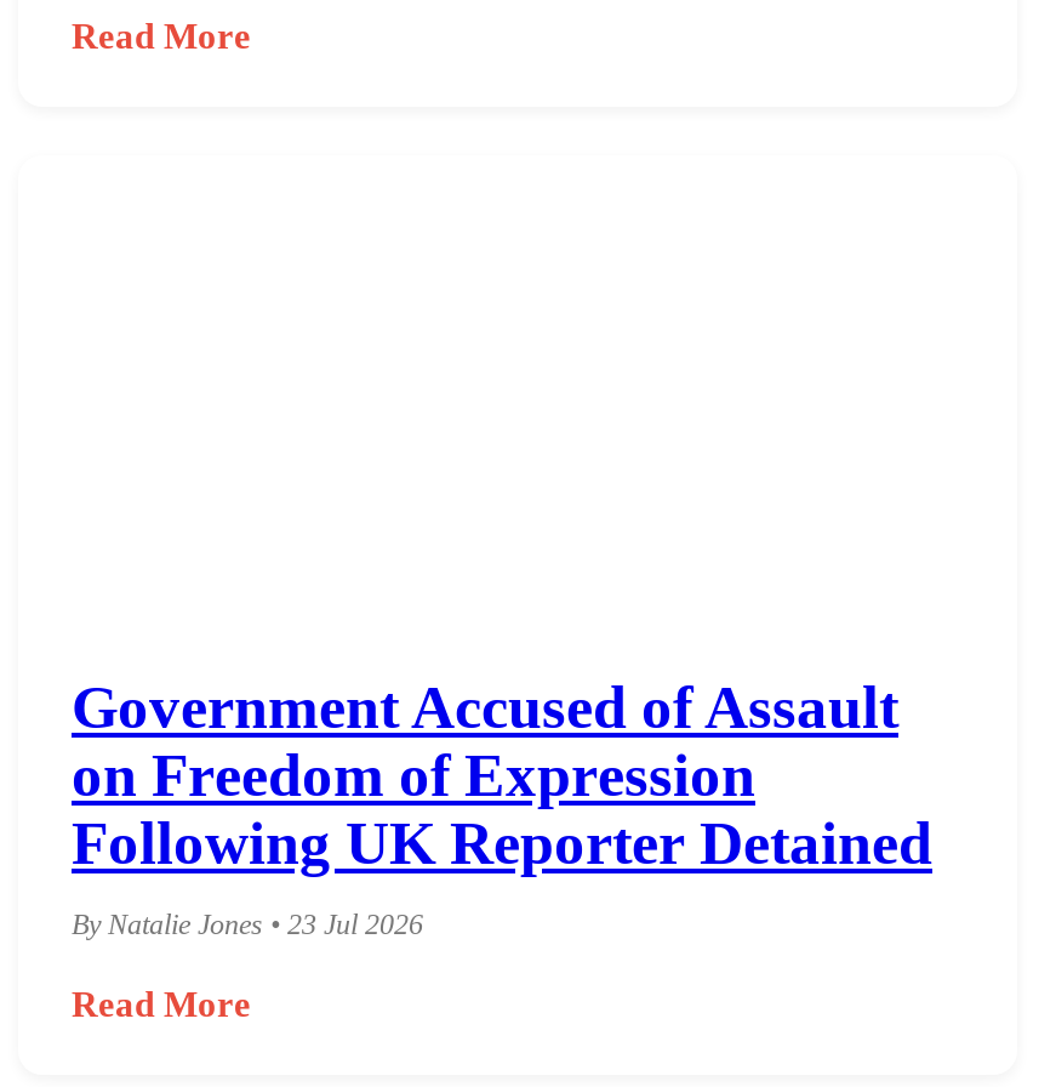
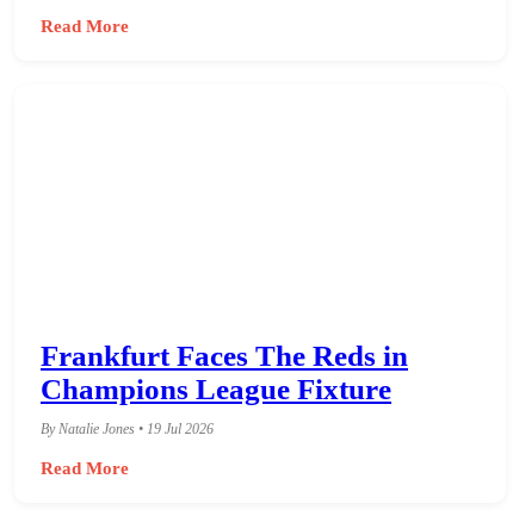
- Government Accused of Assault
- on Freedom of Expression
- Following UK Reporter Detained
+ Frankfurt Faces The Reds in
+ Champions League Fixture

- By Natalie Jones • 23 Jul 2026
+ By Natalie Jones • 19 Jul 2026
